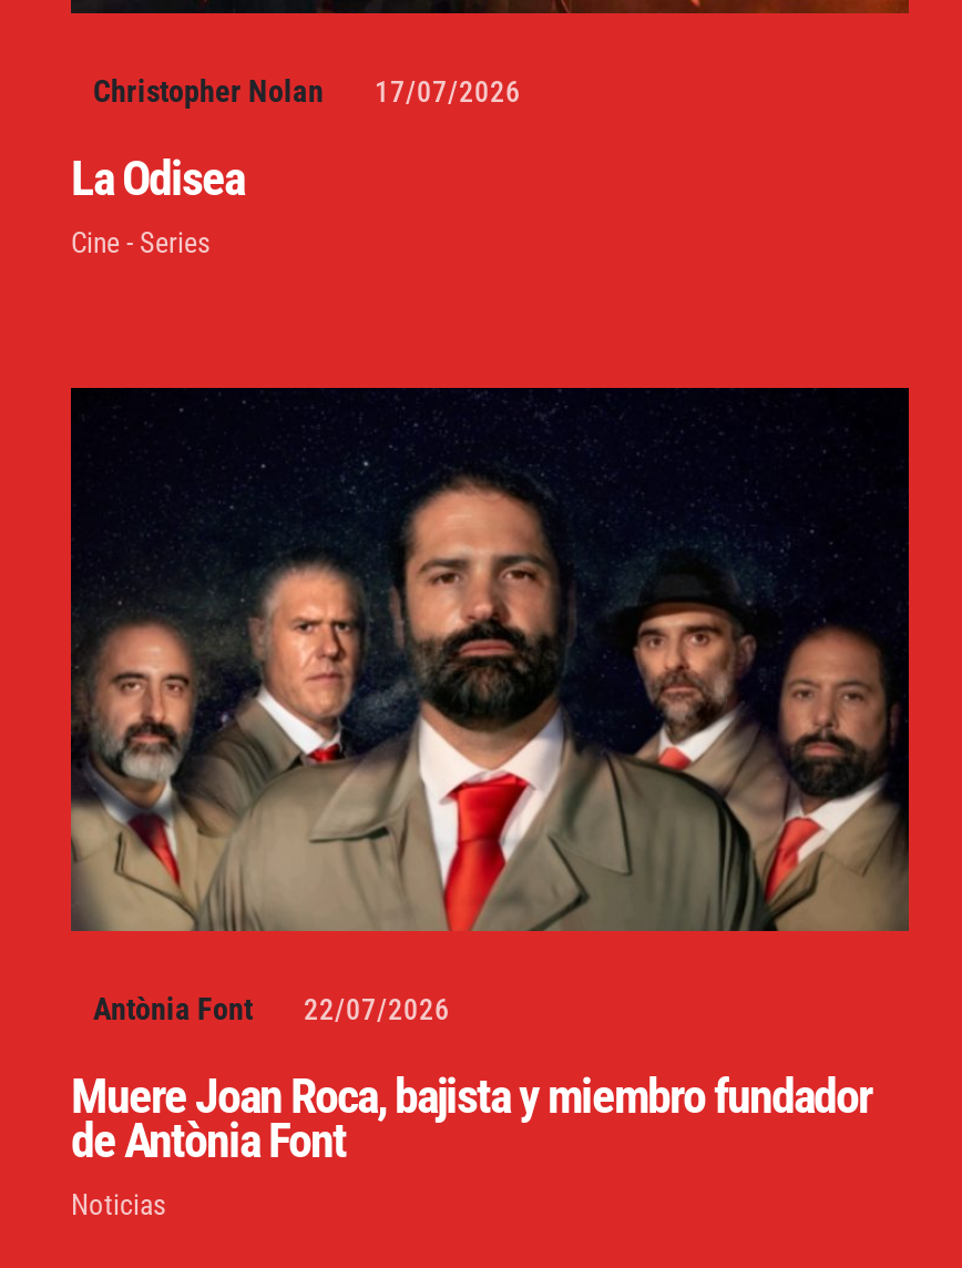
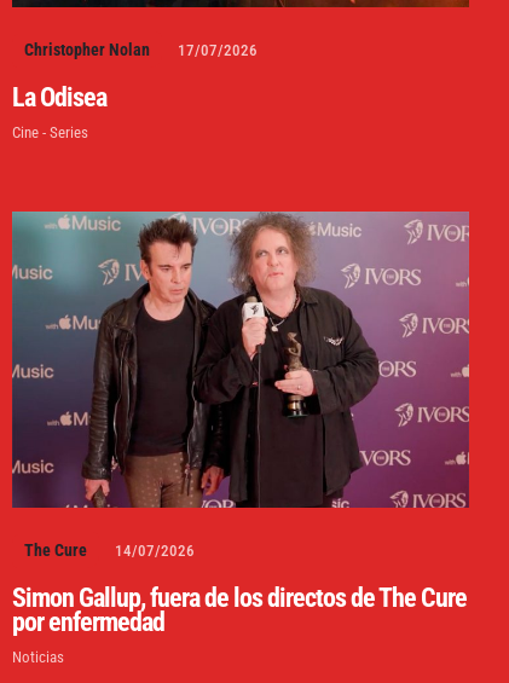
- [image]
- Antònia Font
- 22/07/2026
+ [image]
+ The Cure
+ 14/07/2026

- Muere Joan Roca, bajista y miembro fundador
- de Antònia Font
+ Simon Gallup, fuera de los directos de The Cure
+ por enfermedad
